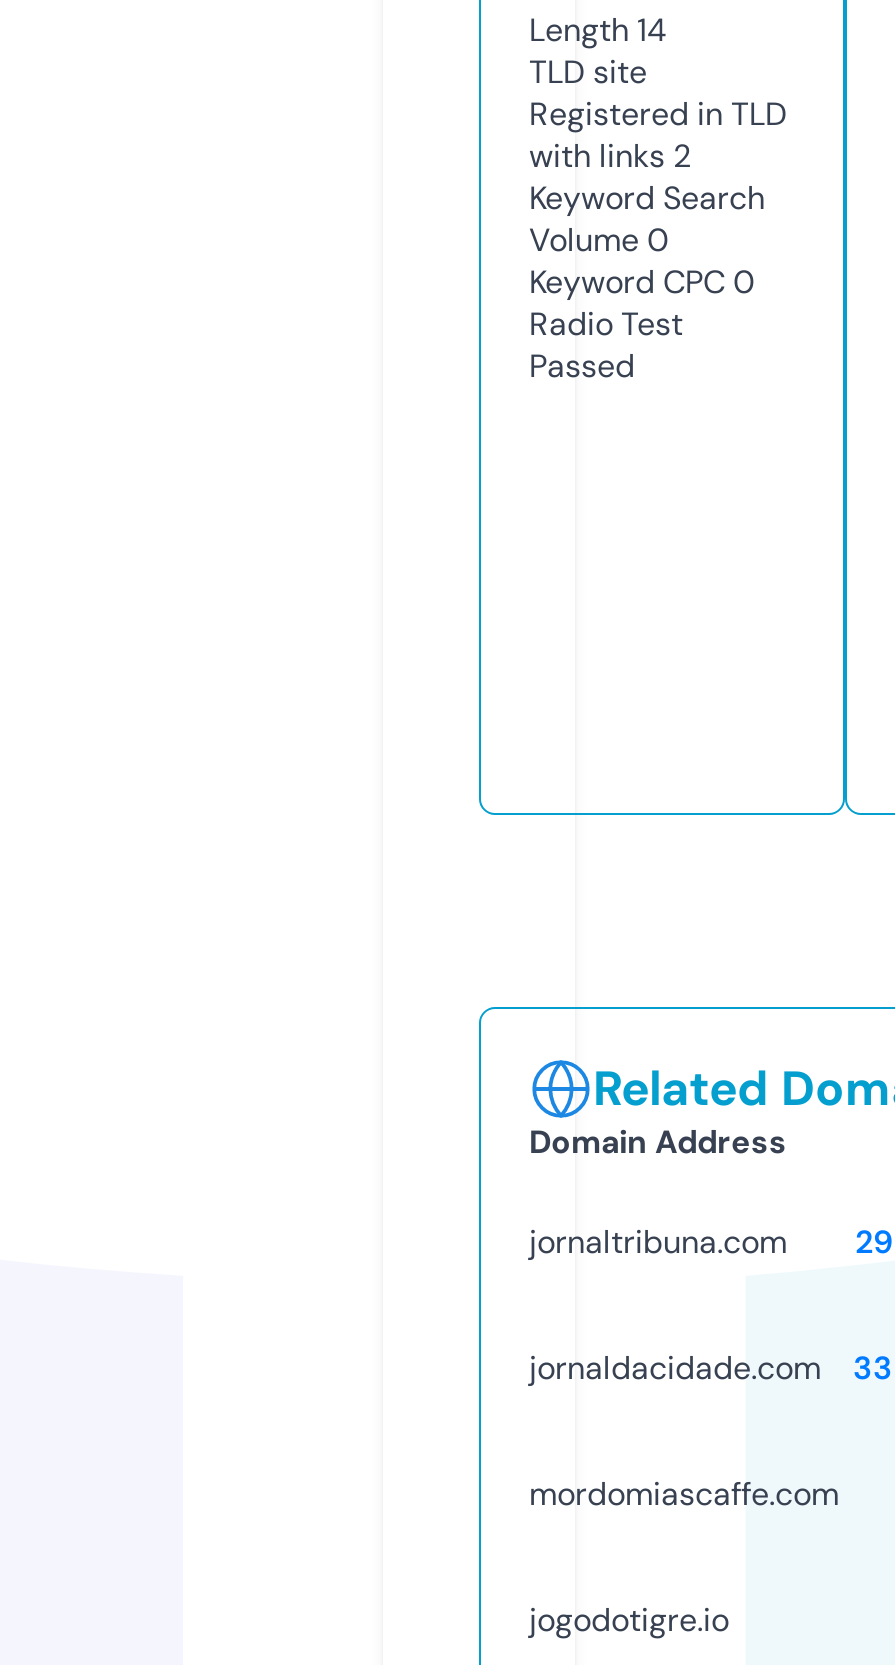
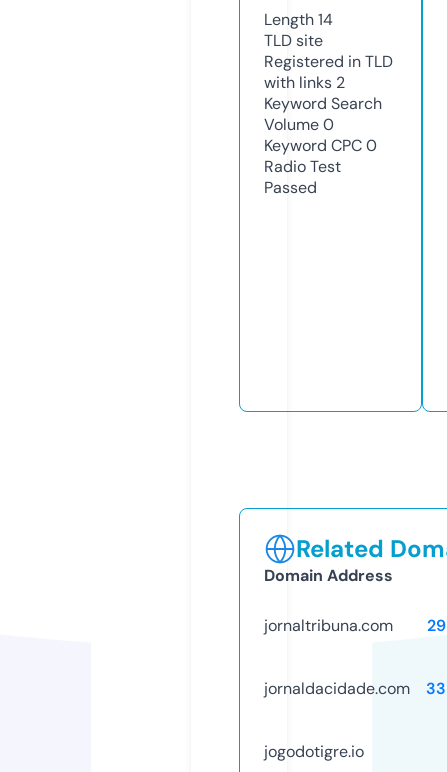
- mordomiascaffe.com
